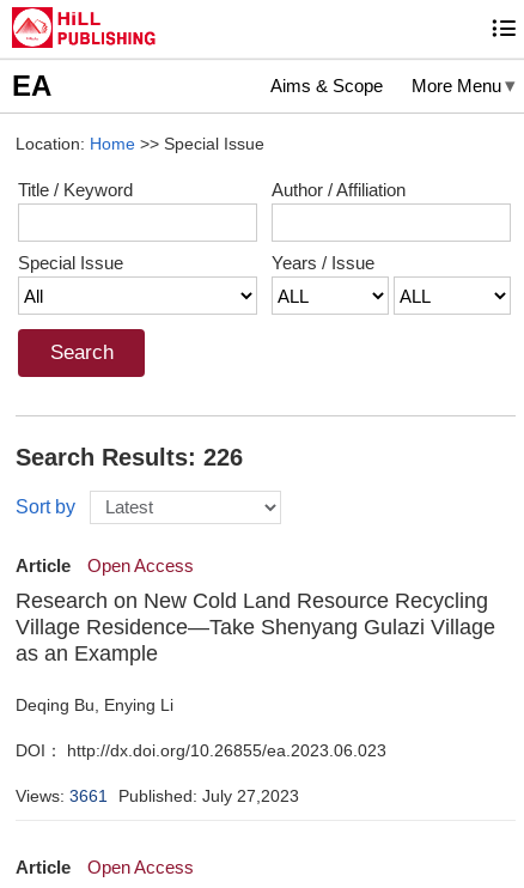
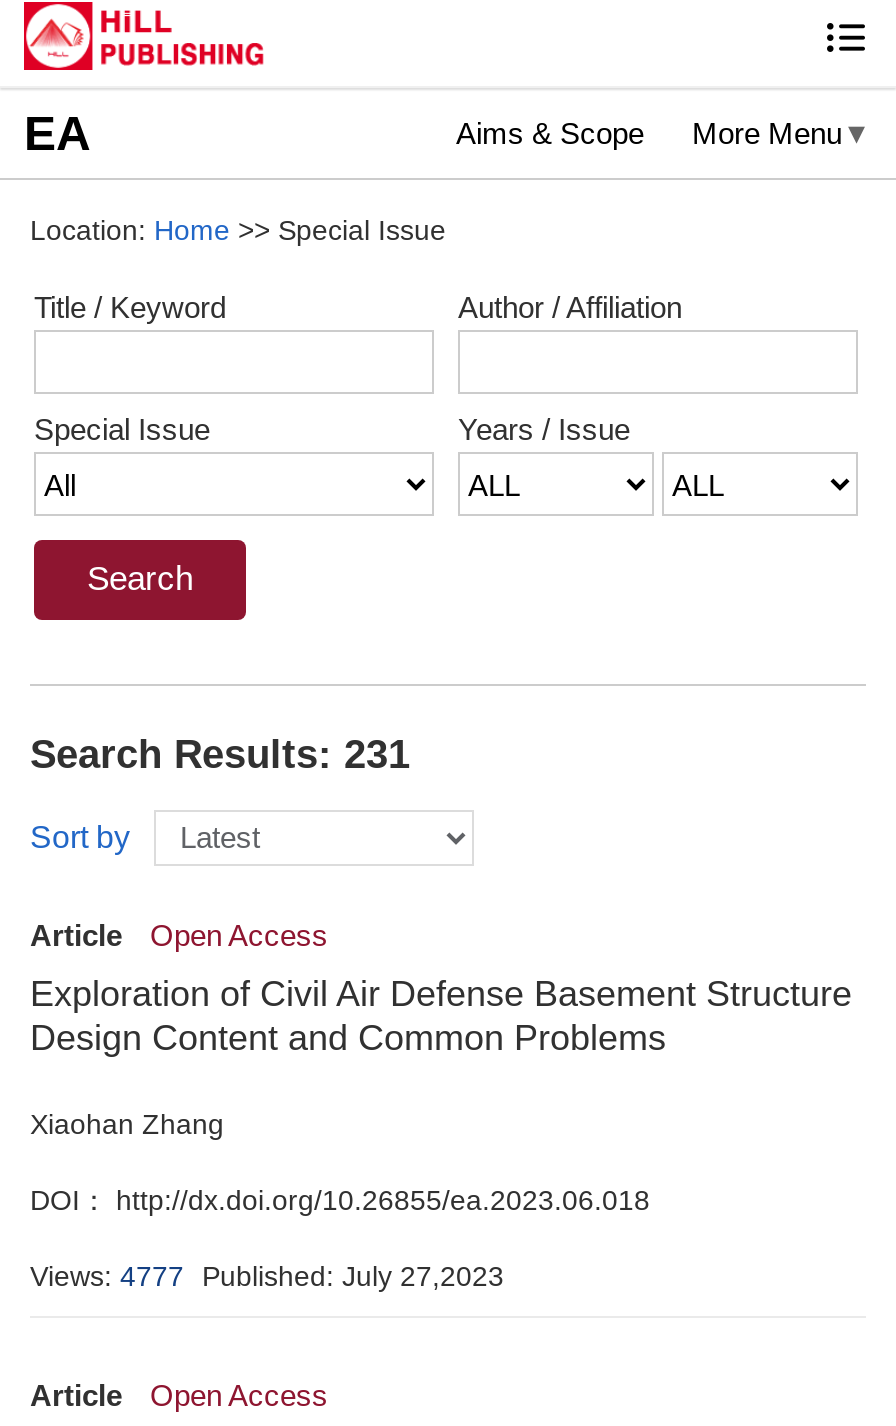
- Search Results: 226
+ Search Results: 231

- Research on New Cold Land Resource Recycling
- Village Residence—Take Shenyang Gulazi Village
- as an Example
+ Exploration of Civil Air Defense Basement Structure
+ Design Content and Common Problems

- Deqing Bu, Enying Li
+ Xiaohan Zhang

- DOI： http://dx.doi.org/10.26855/ea.2023.06.023
+ DOI： http://dx.doi.org/10.26855/ea.2023.06.018

- Views: 3661 Published: July 27,2023
+ Views: 4777 Published: July 27,2023
